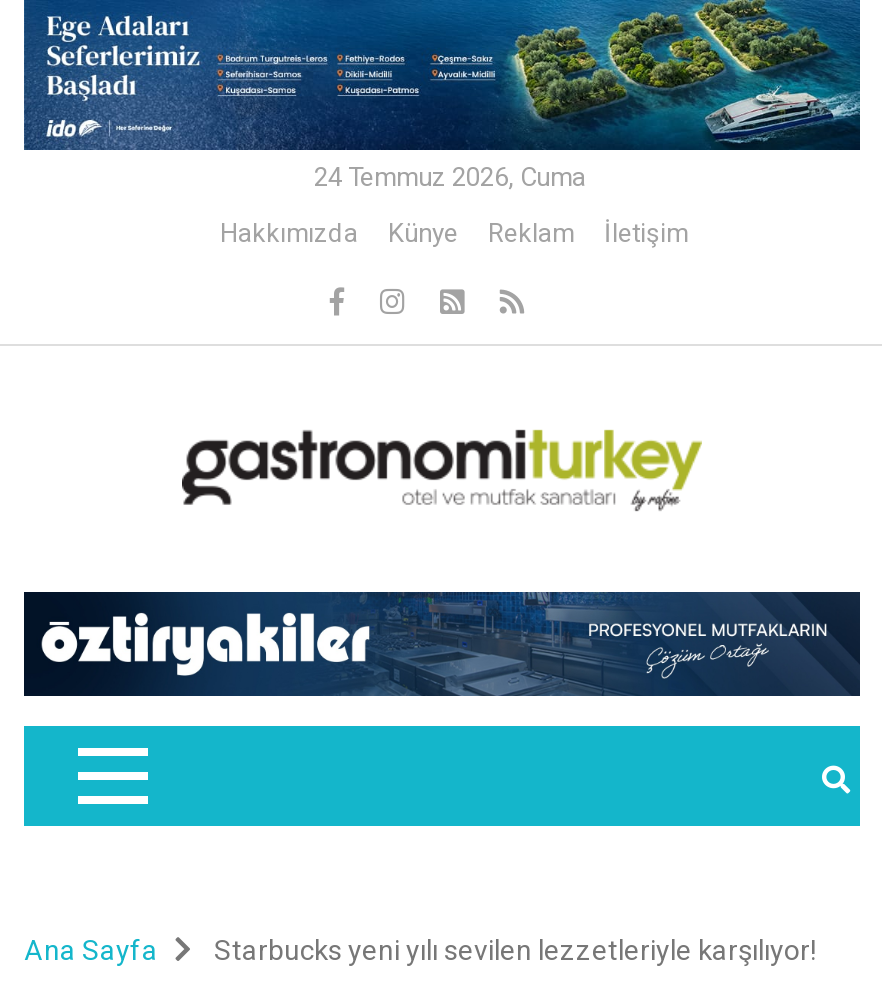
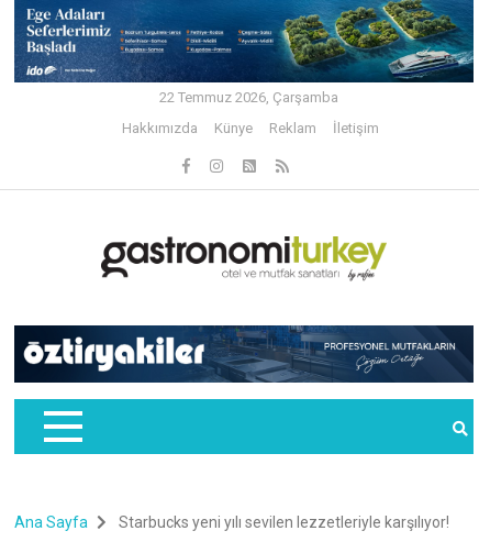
- 24 Temmuz 2026, Cuma
+ 22 Temmuz 2026, Çarşamba
